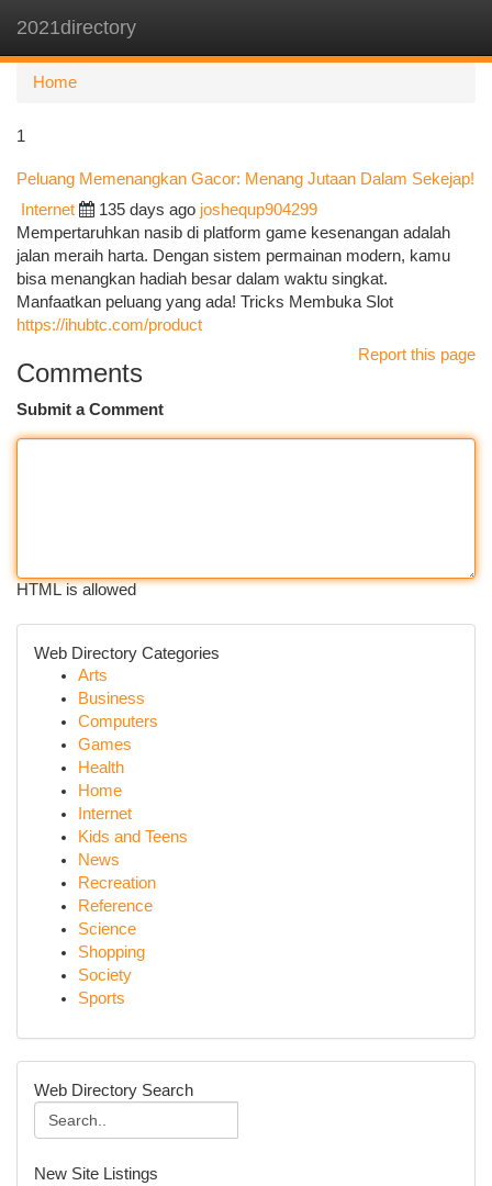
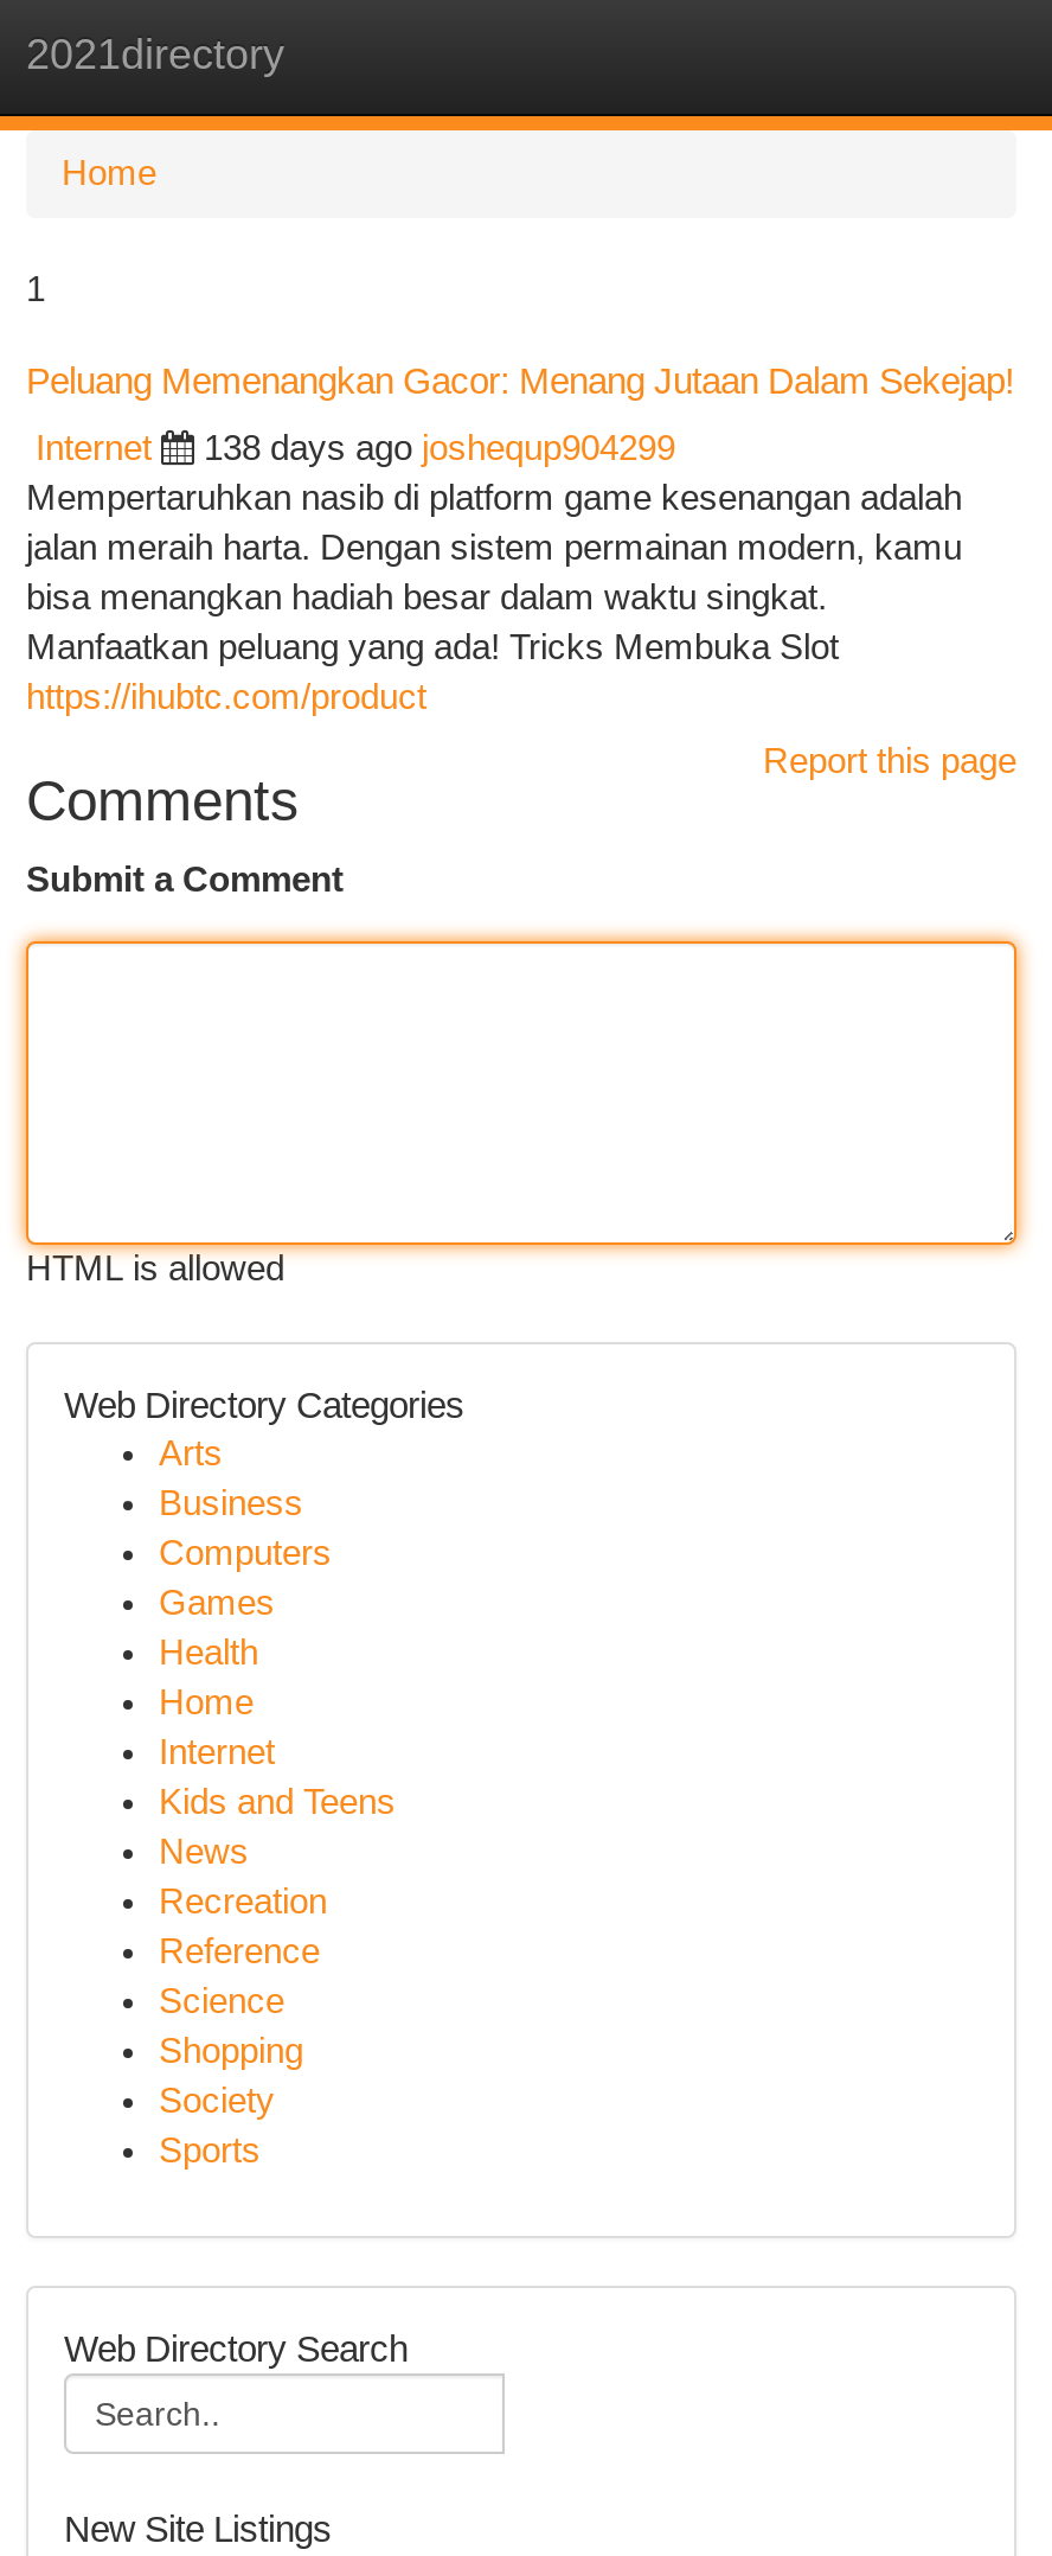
- 135 days ago joshequp904299
+ 138 days ago joshequp904299
